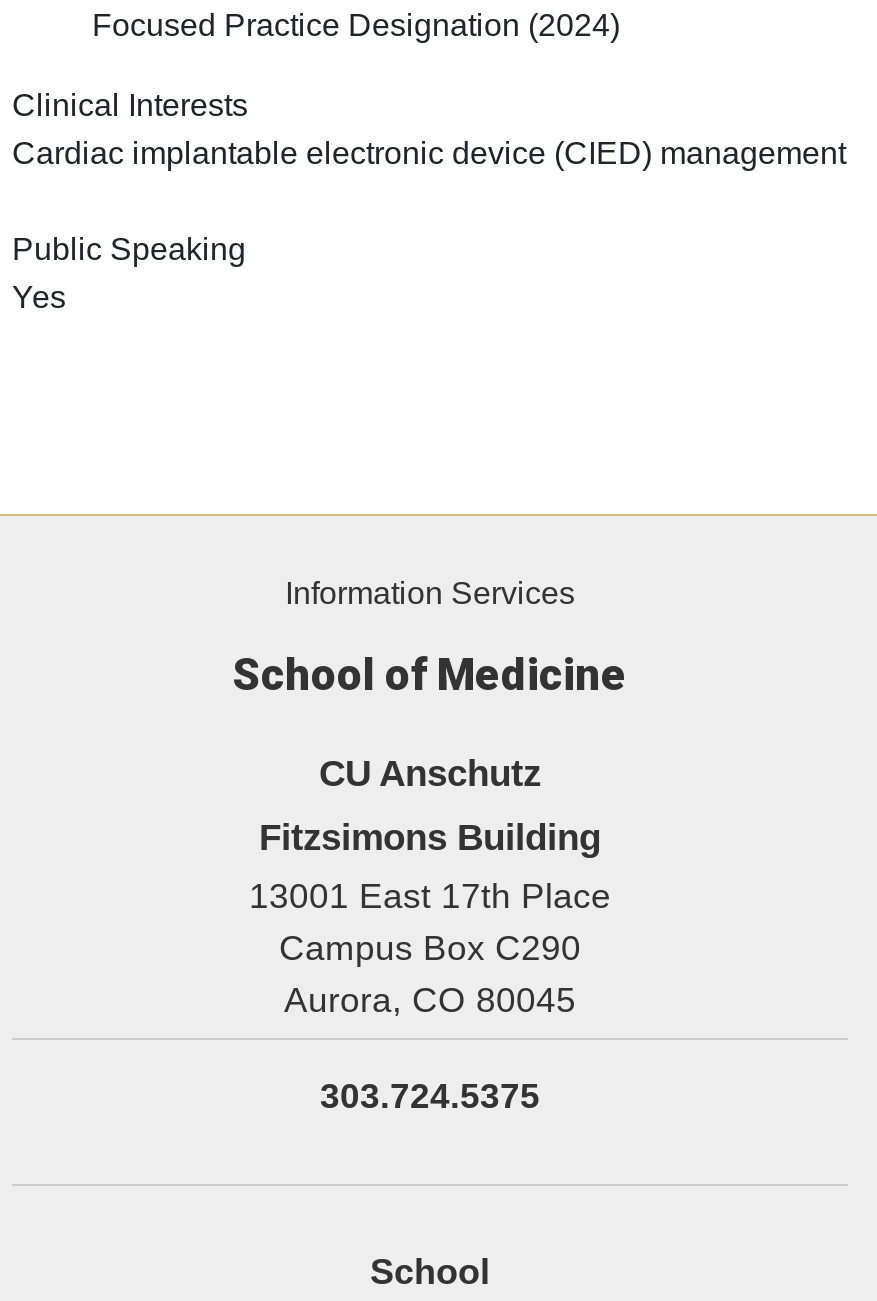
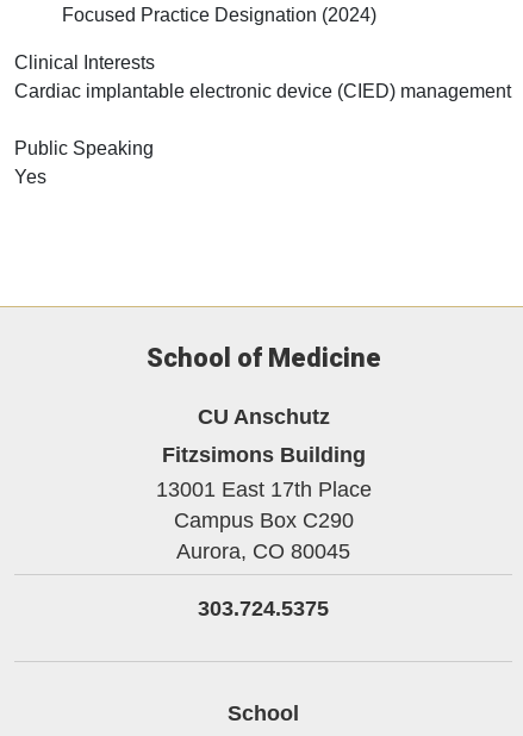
- Information Services
